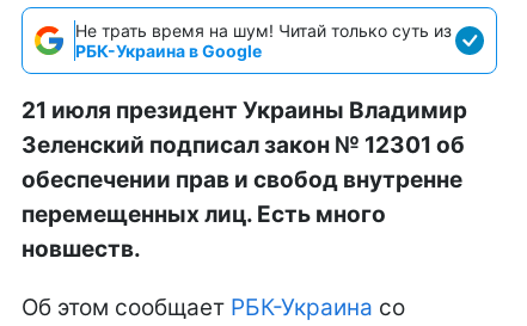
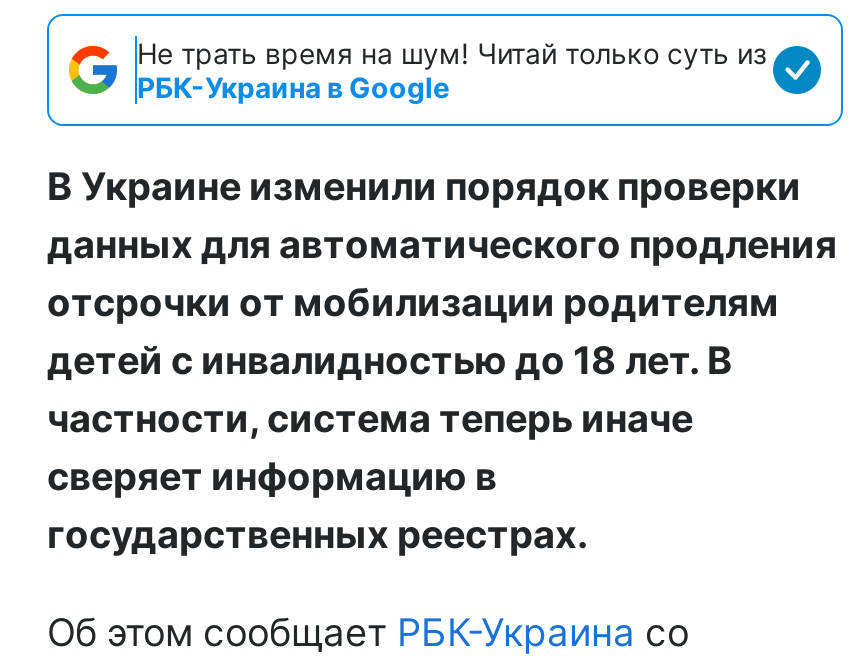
- 21 июля президент Украины Владимир
- Зеленский подписал закон № 12301 об
- обеспечении прав и свобод внутренне
- перемещенных лиц. Есть много
- новшеств.
+ В Украине изменили порядок проверки
+ данных для автоматического продления
+ отсрочки от мобилизации родителям
+ детей с инвалидностью до 18 лет. В
+ частности, система теперь иначе
+ сверяет информацию в
+ государственных реестрах.
